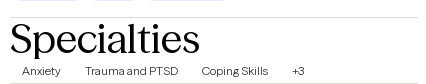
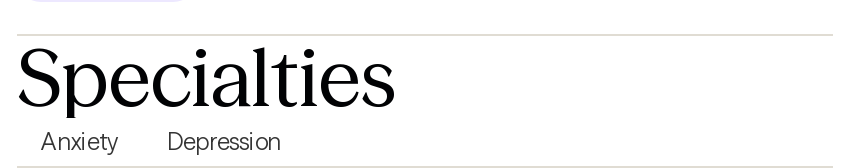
- Trauma and PTSD
- Coping Skills
- +3
+ Depression
